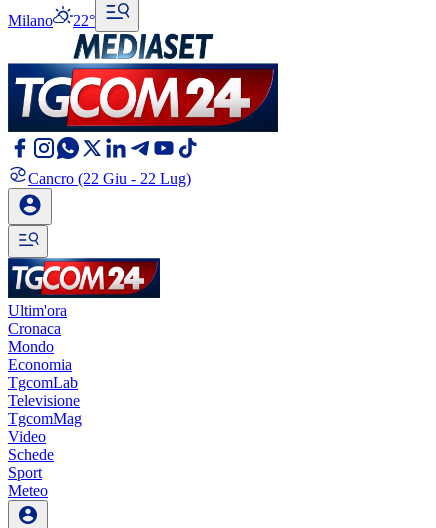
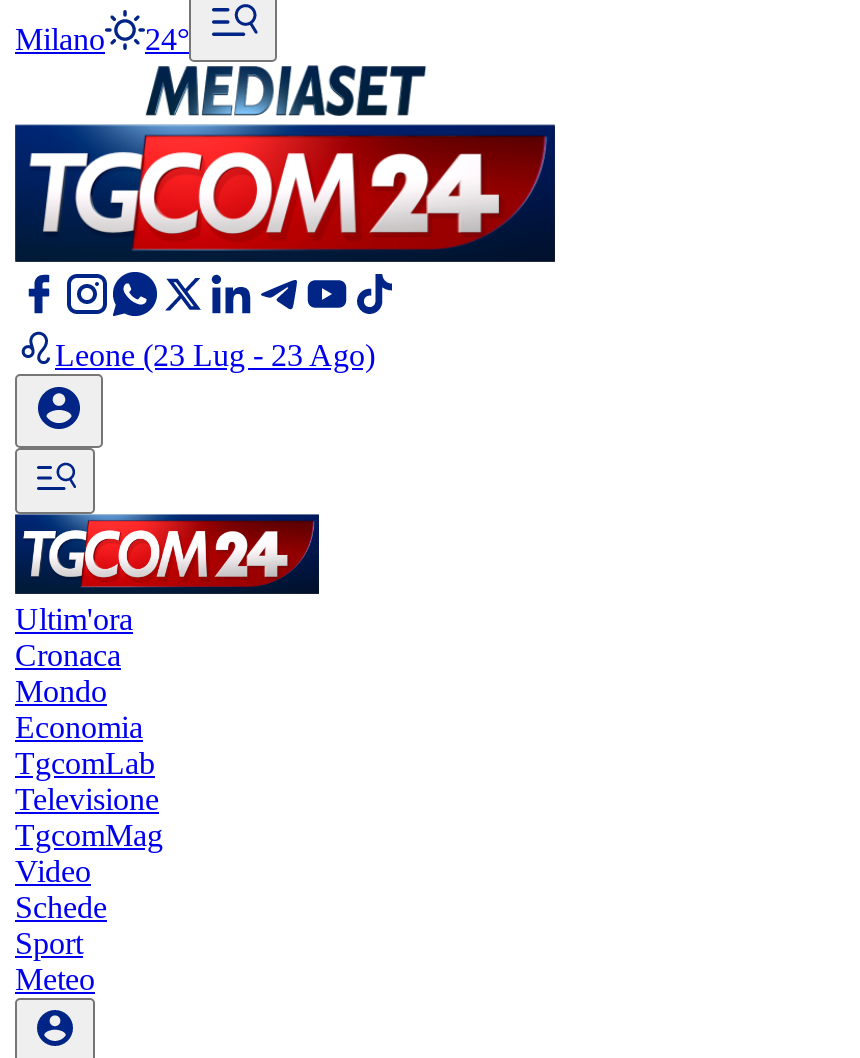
- Milano 22°
+ Milano 24°

- Cancro (22 Giu - 22 Lug)
+ Leone (23 Lug - 23 Ago)
